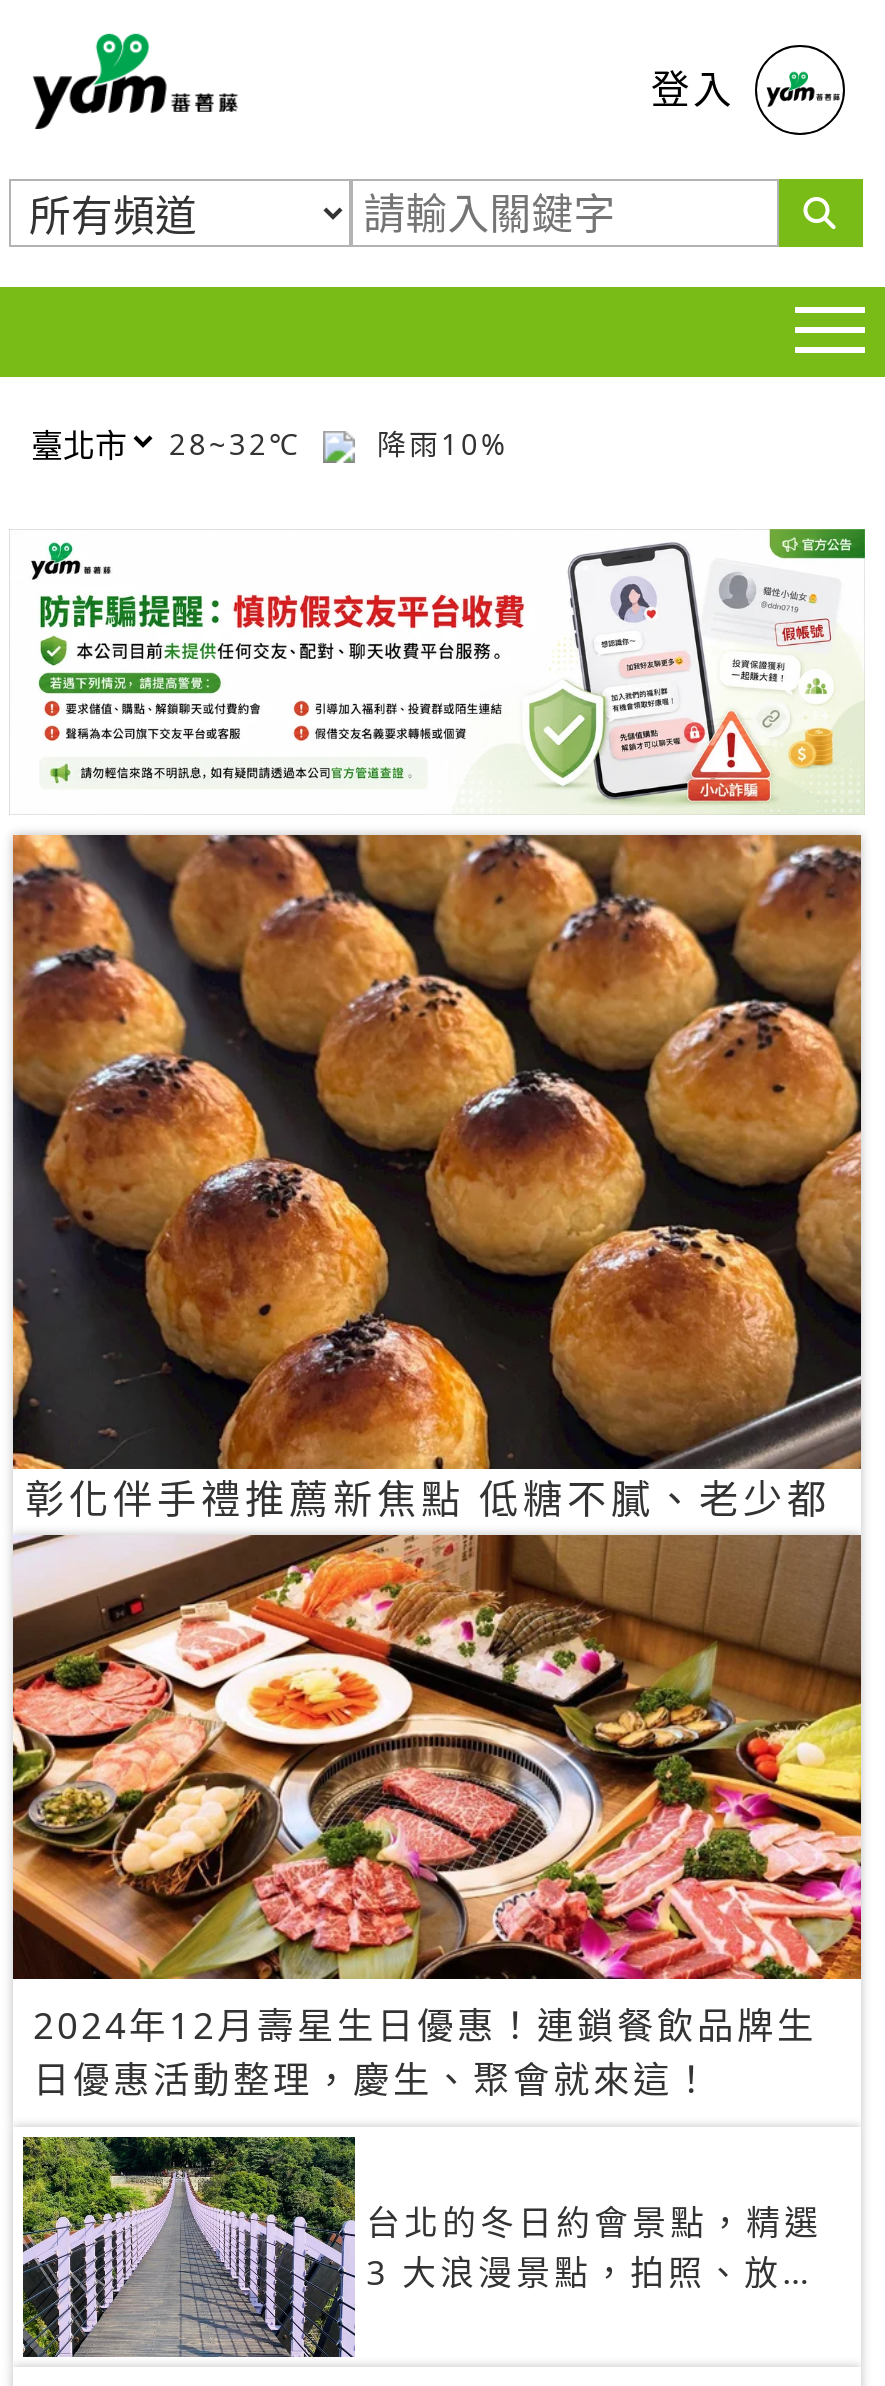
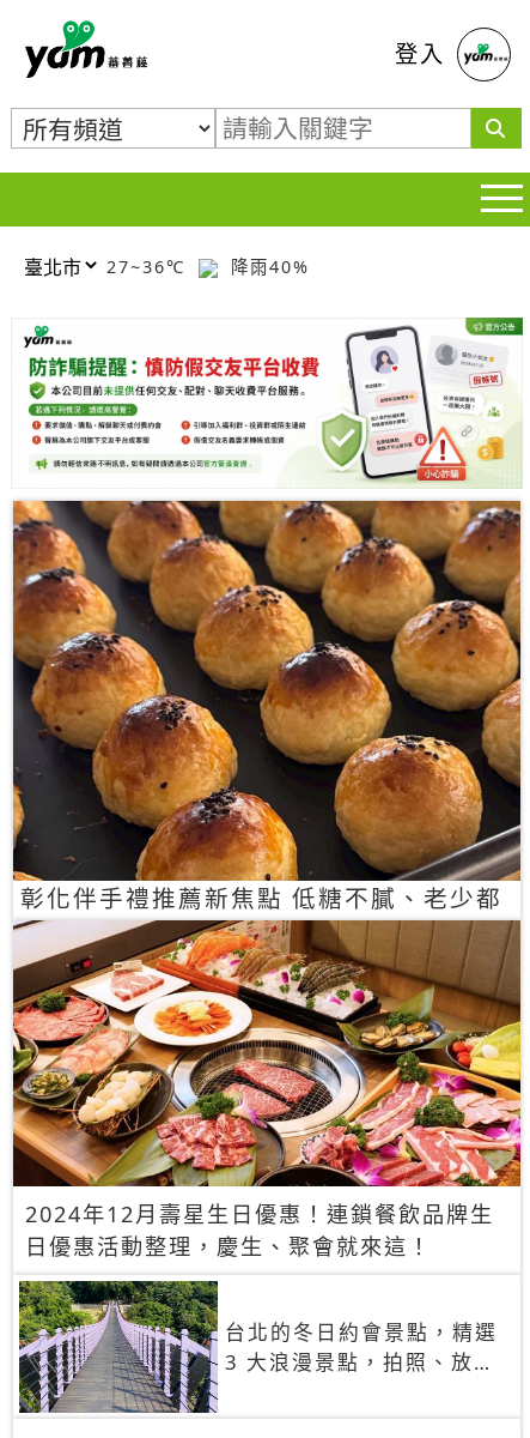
- 28~32℃
+ 27~36℃

- 降雨10%
+ 降雨40%
